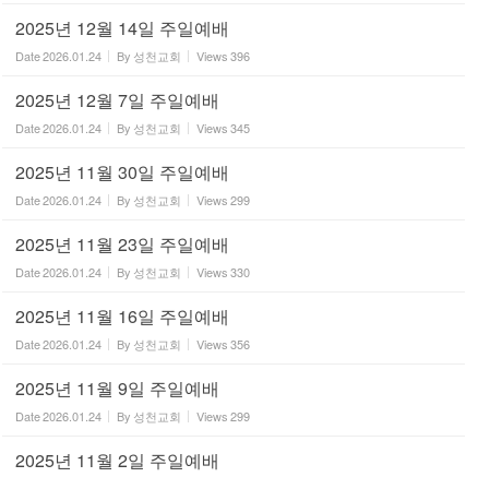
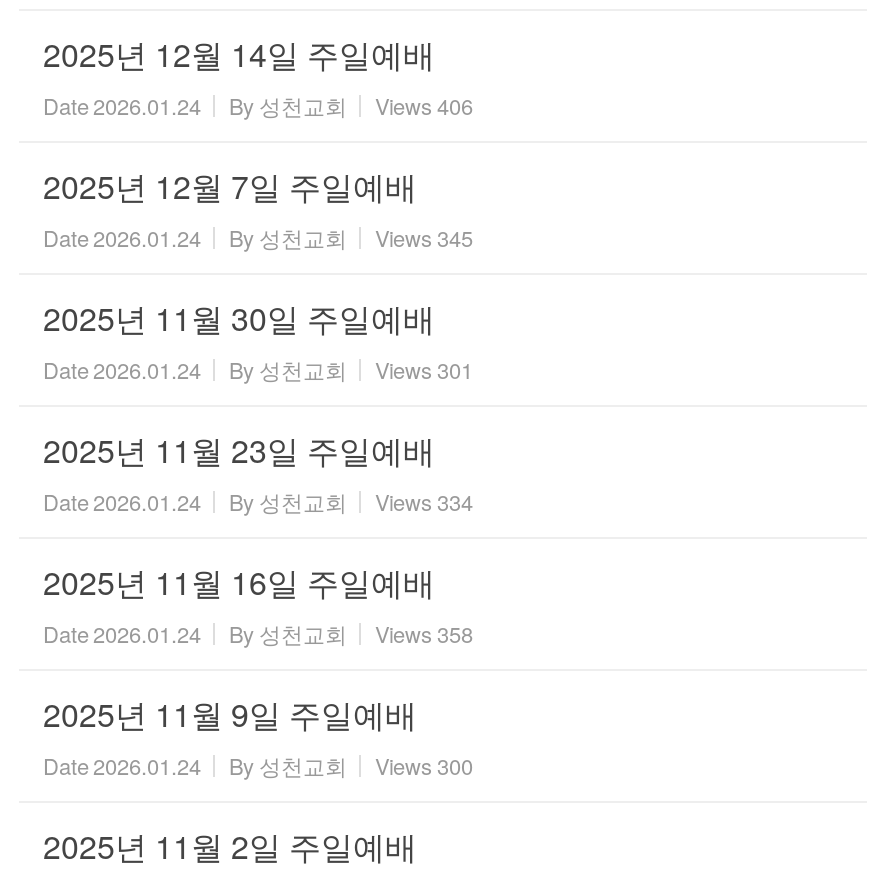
- Date 2026.01.24 By 성천교회 Views 396
+ Date 2026.01.24 By 성천교회 Views 406

- Date 2026.01.24 By 성천교회 Views 299
+ Date 2026.01.24 By 성천교회 Views 301

- Date 2026.01.24 By 성천교회 Views 330
+ Date 2026.01.24 By 성천교회 Views 334

- Date 2026.01.24 By 성천교회 Views 356
+ Date 2026.01.24 By 성천교회 Views 358

- Date 2026.01.24 By 성천교회 Views 299
+ Date 2026.01.24 By 성천교회 Views 300
